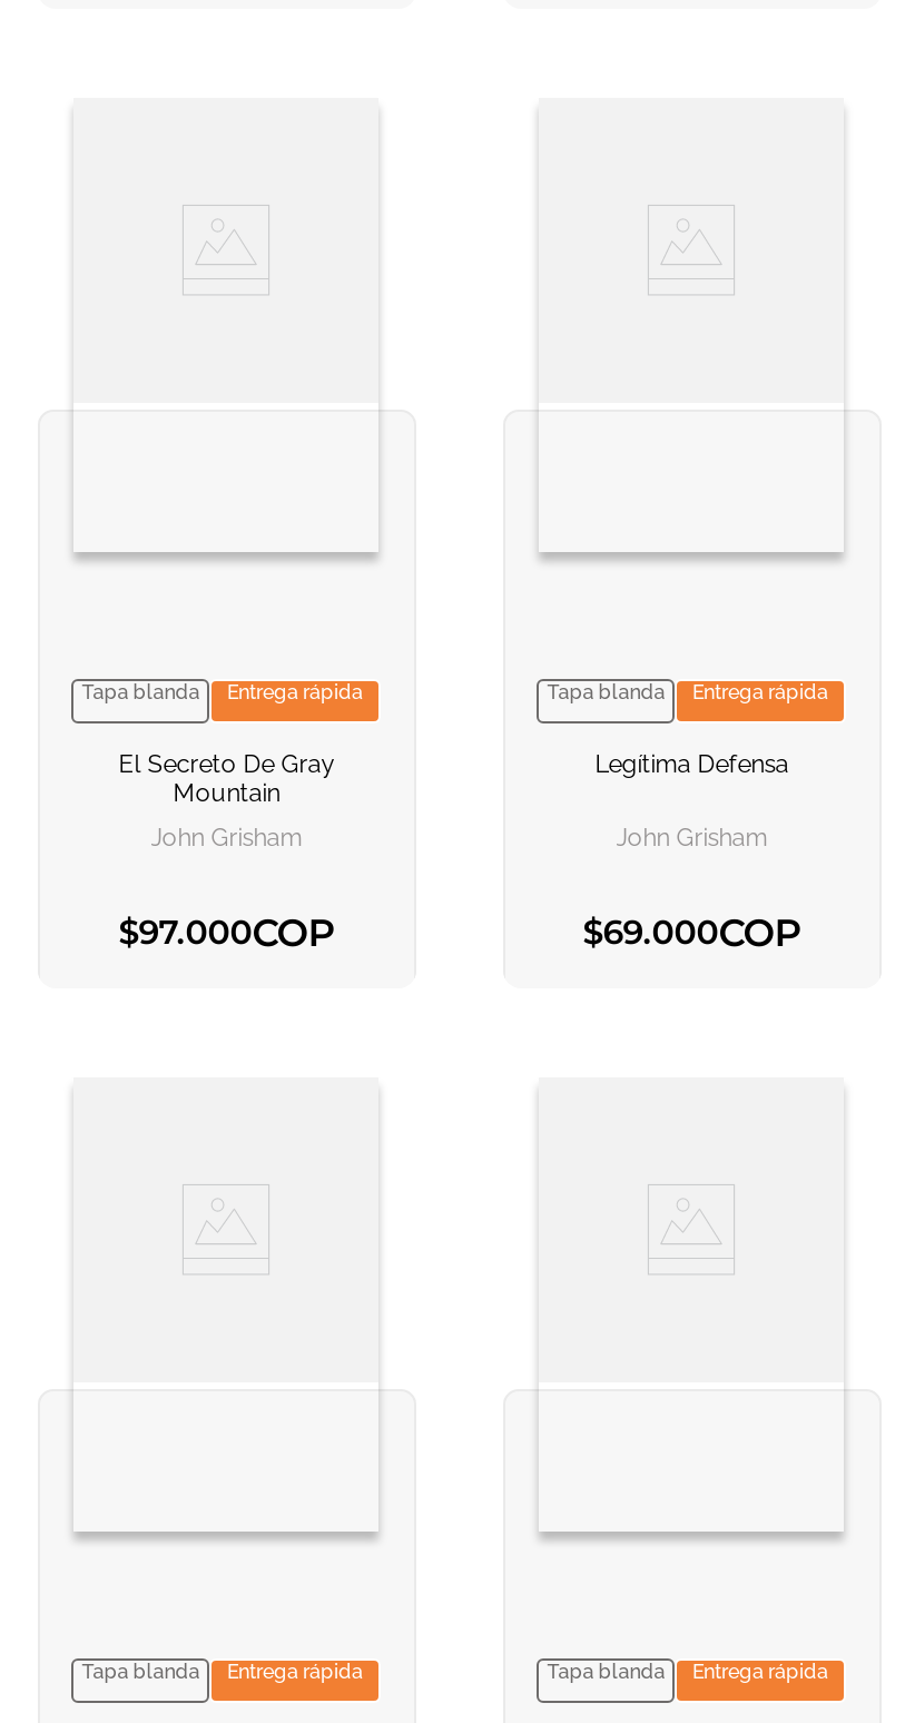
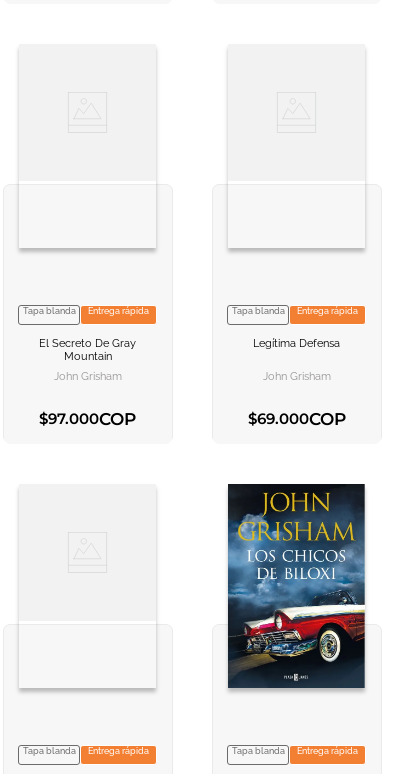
+ [image]
